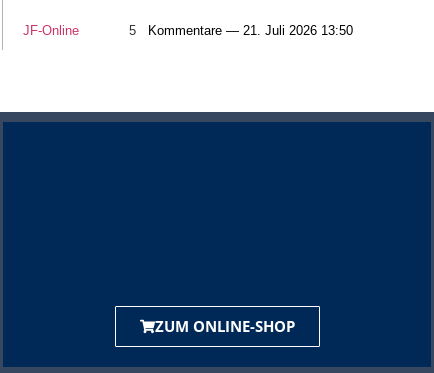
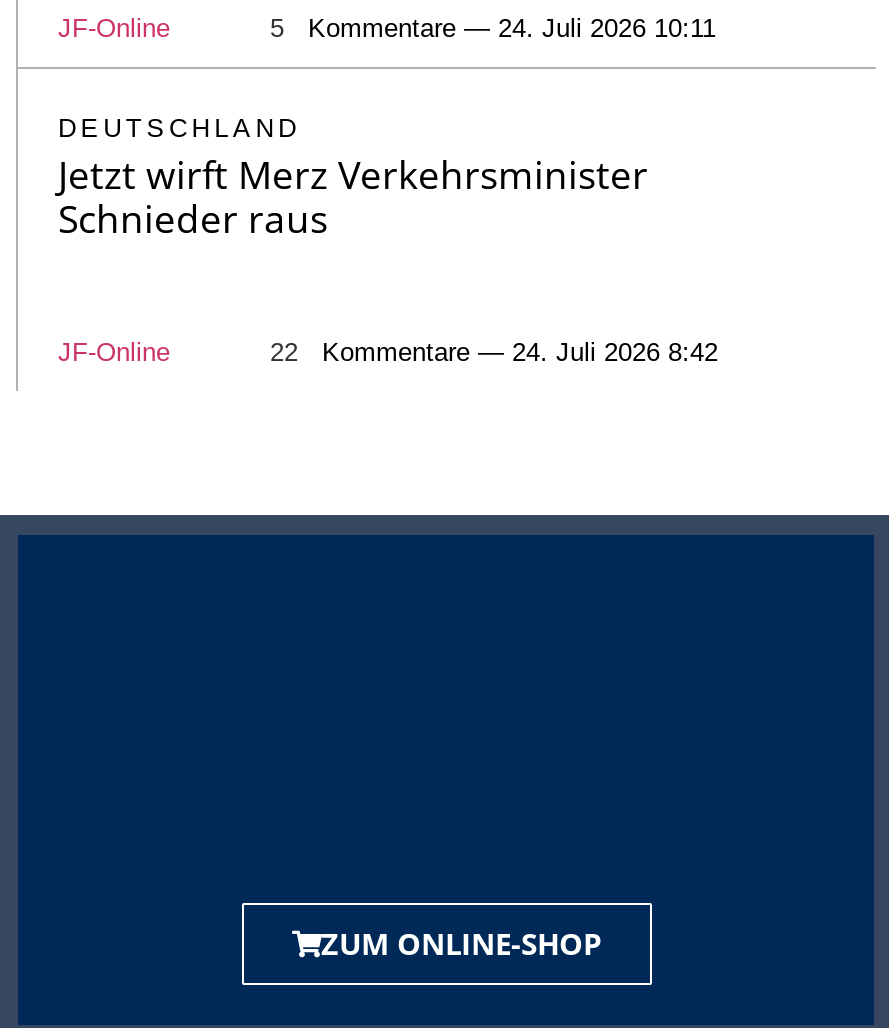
- Kommentare — 21. Juli 2026 13:50
+ Kommentare — 24. Juli 2026 10:11
+ DEUTSCHLAND
+ Jetzt wirft Merz Verkehrsminister
+ Schnieder raus
+ JF-Online
+ 22
+ Kommentare — 24. Juli 2026 8:42
